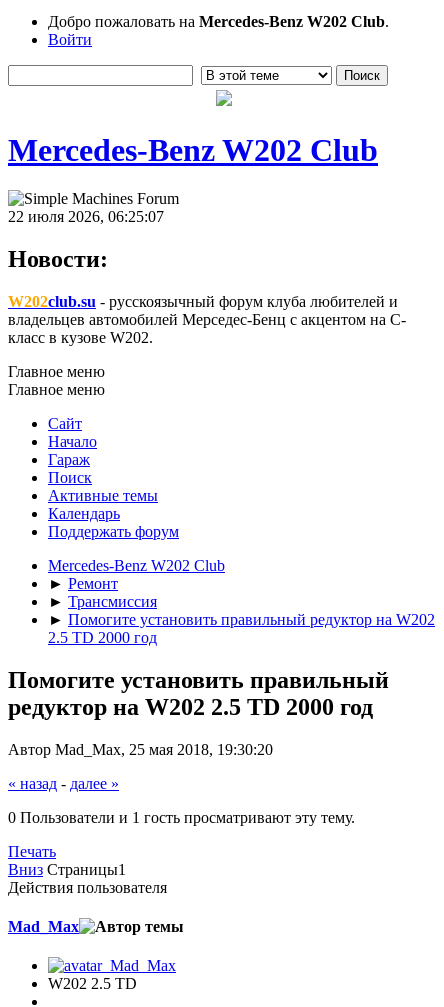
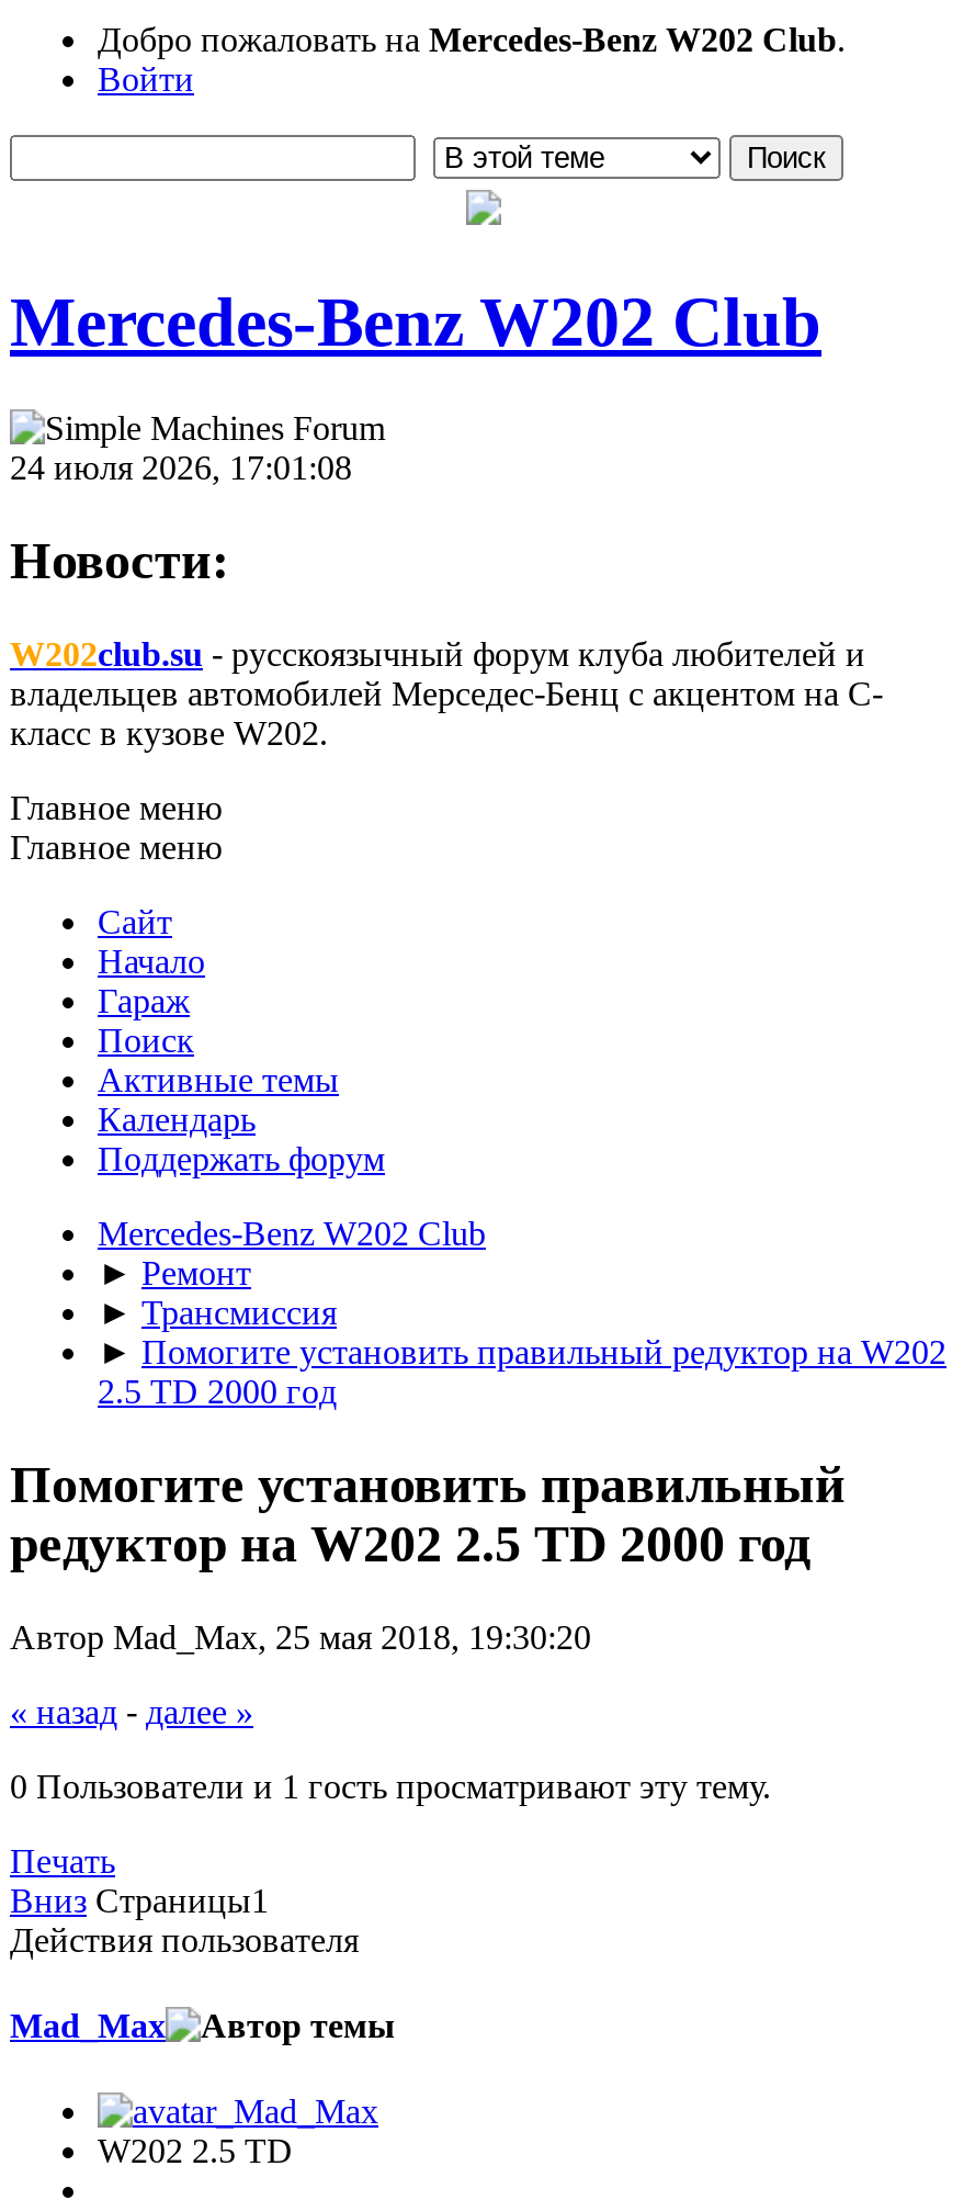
- 22 июля 2026, 06:25:07
+ 24 июля 2026, 17:01:08
